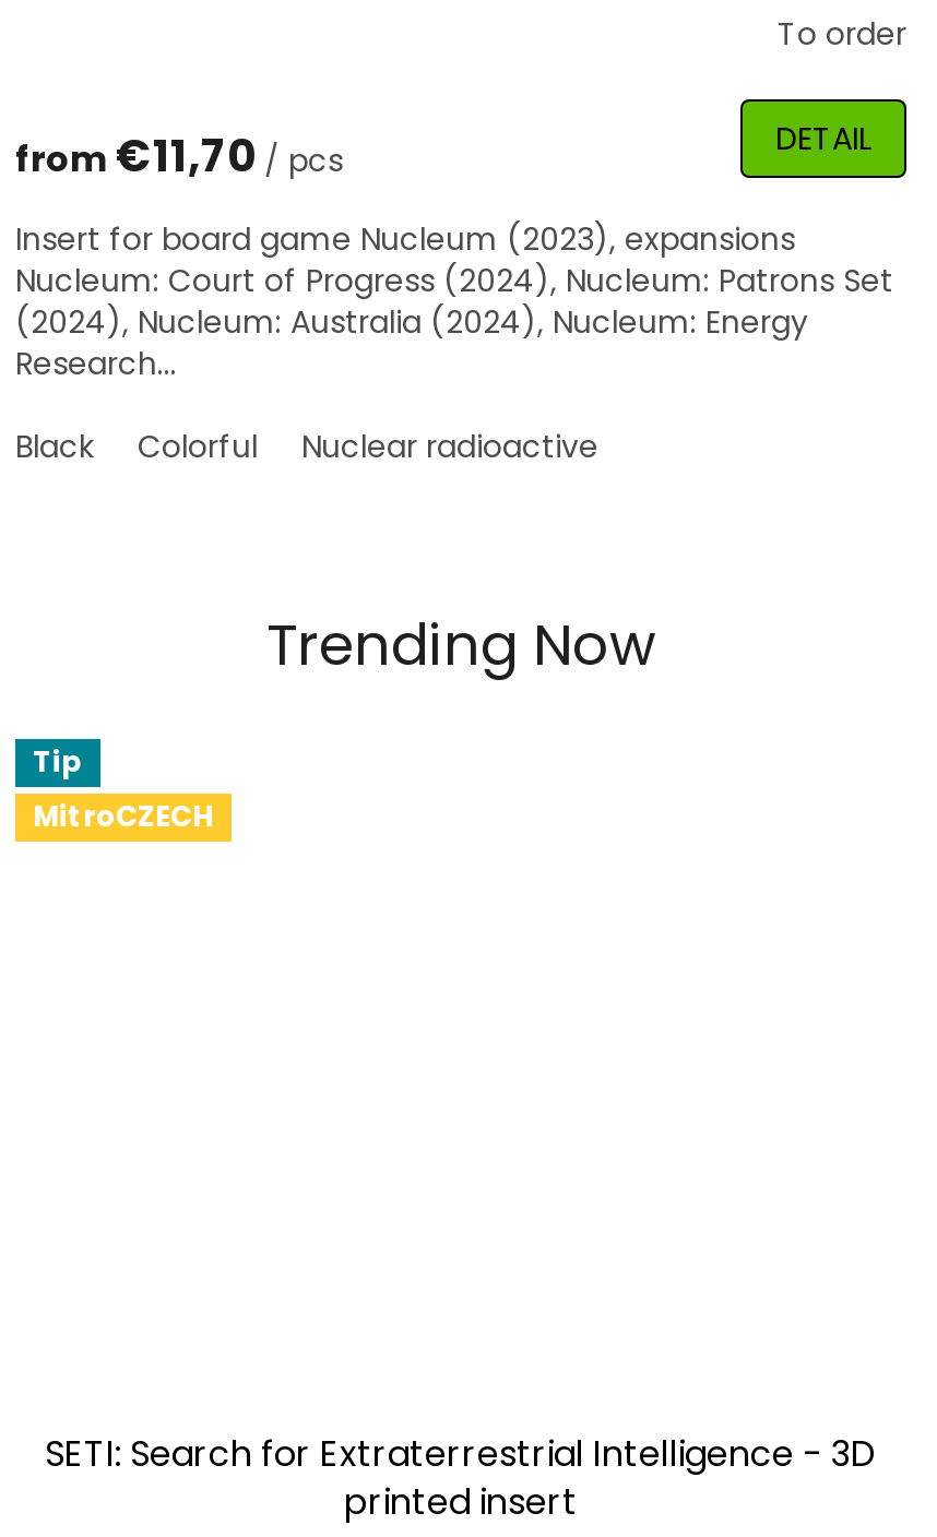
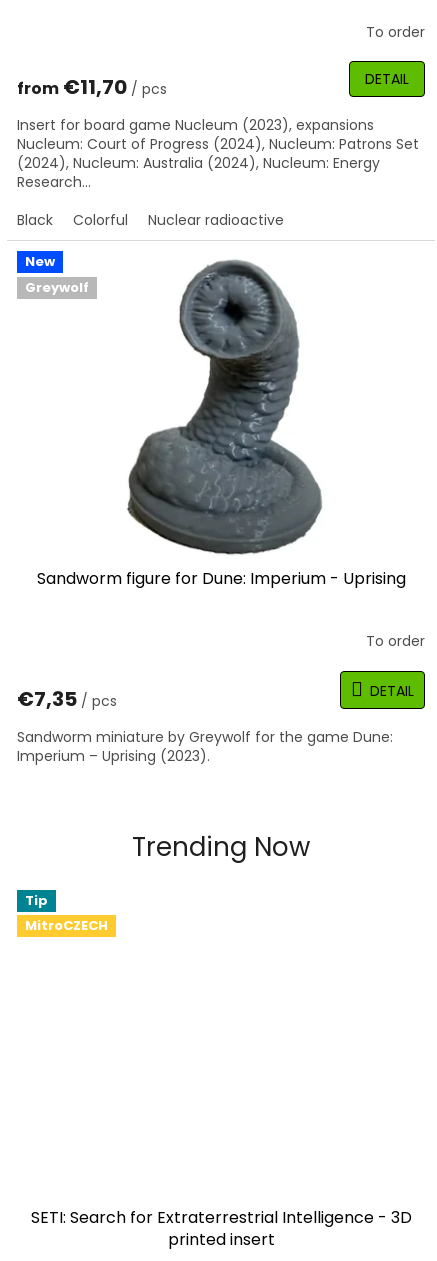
+ [image]
+ Sandworm figure for Dune: Imperium - Uprising
+ To order
+ €7,35 / pcs
+ DETAIL
+ Sandworm miniature by Greywolf for the game Dune:
+ Imperium – Uprising (2023).

+ New
+ Greywolf
